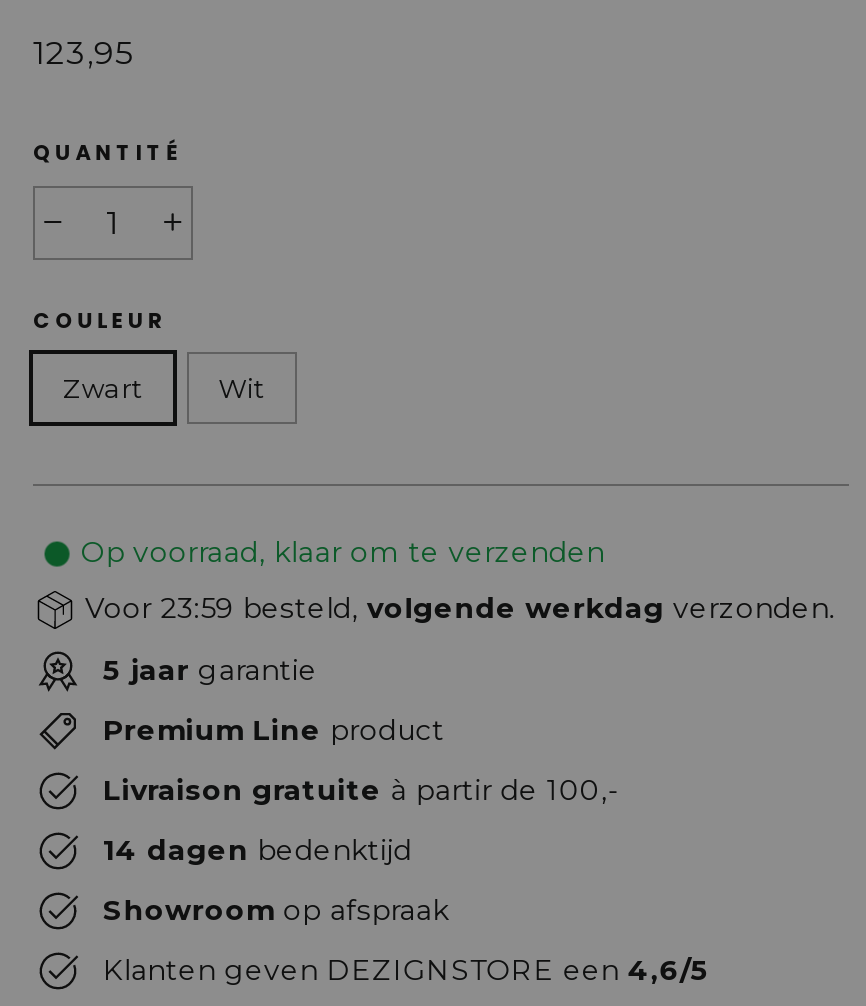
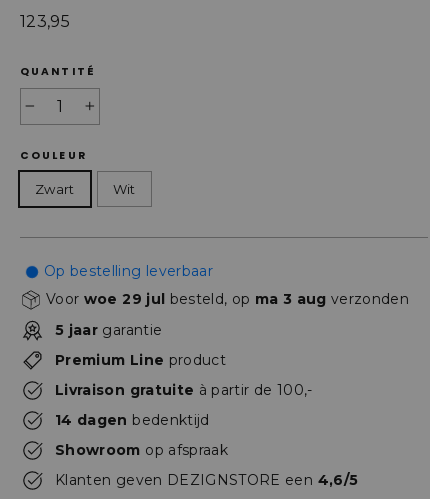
- Op voorraad, klaar om te verzenden
+ Op bestelling leverbaar

- Voor 23:59 besteld, volgende werkdag verzonden.
+ Voor woe 29 jul besteld, op ma 3 aug verzonden
